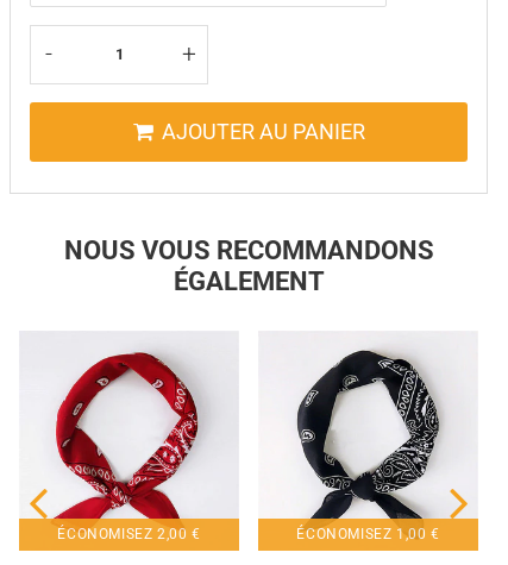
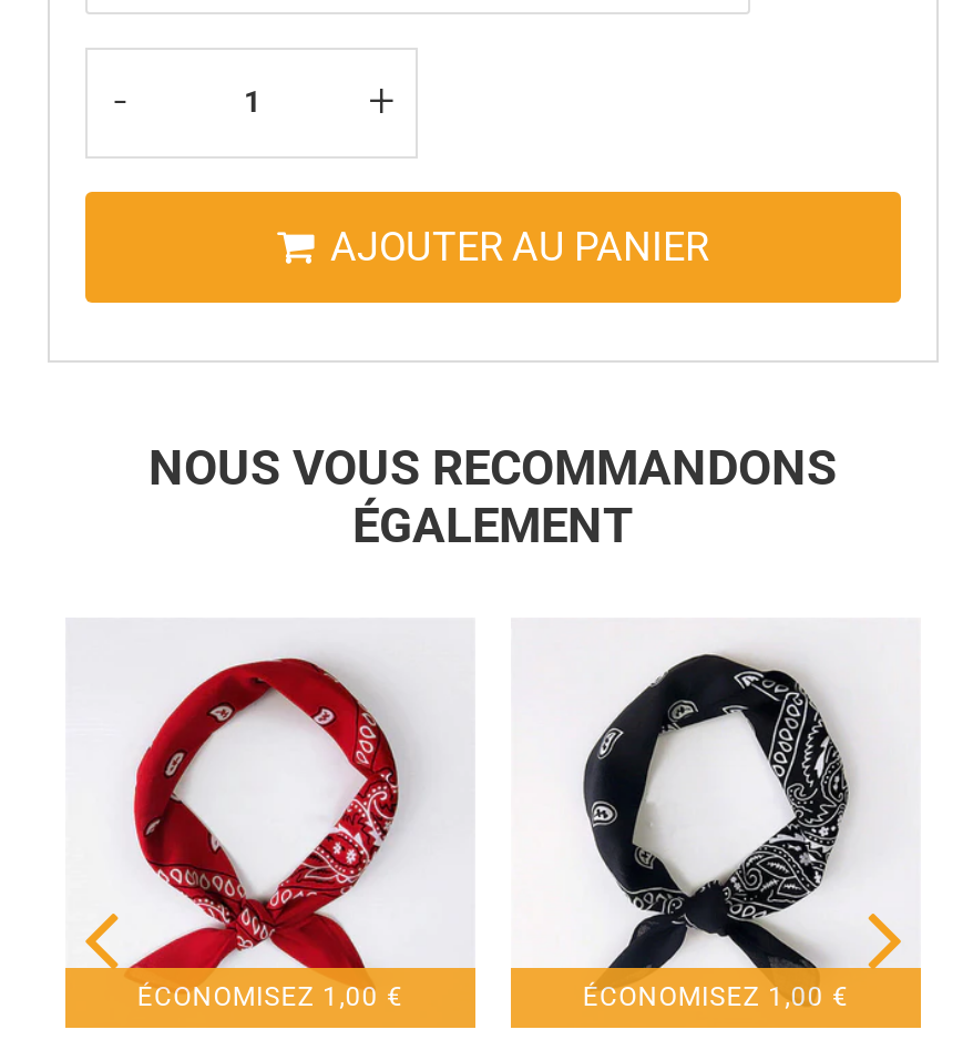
- ÉCONOMISEZ 2,00 €
+ ÉCONOMISEZ 1,00 €
